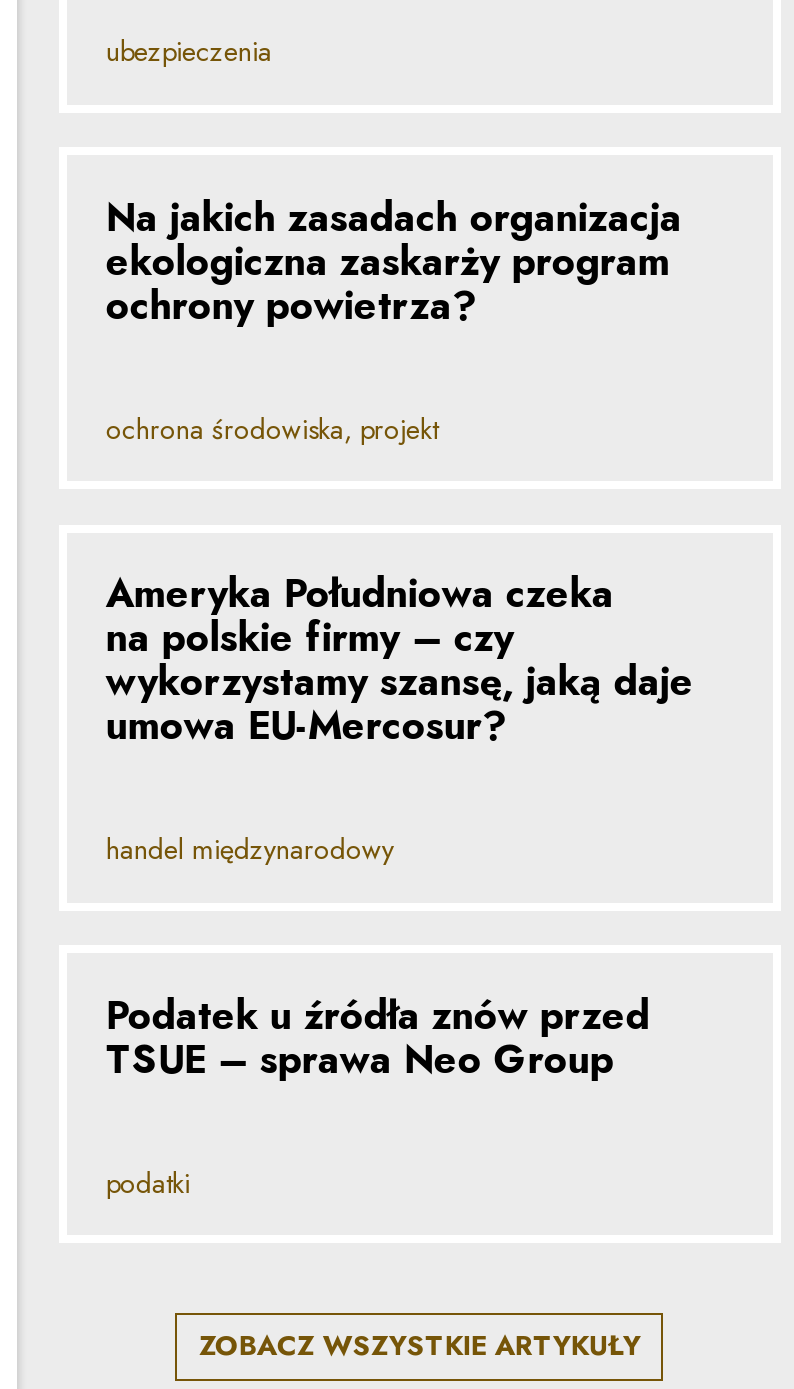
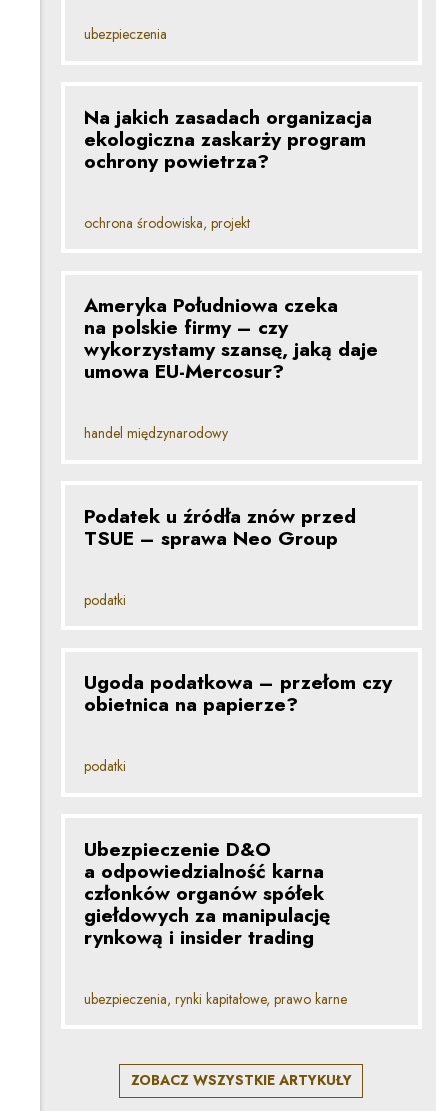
+ Ugoda podatkowa – przełom czy
+ obietnica na papierze?
+ podatki
+ Ubezpieczenie D&O
+ a odpowiedzialność karna
+ członków organów spółek
+ giełdowych za manipulację
+ rynkową i insider trading
+ ubezpieczenia, rynki kapitałowe, prawo karne
